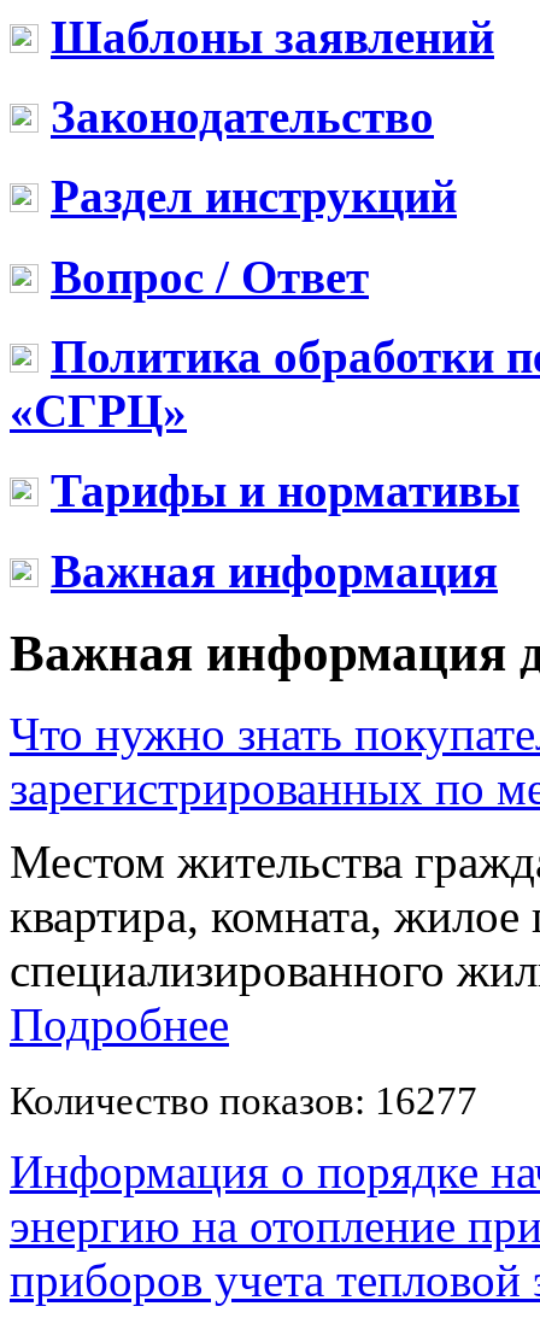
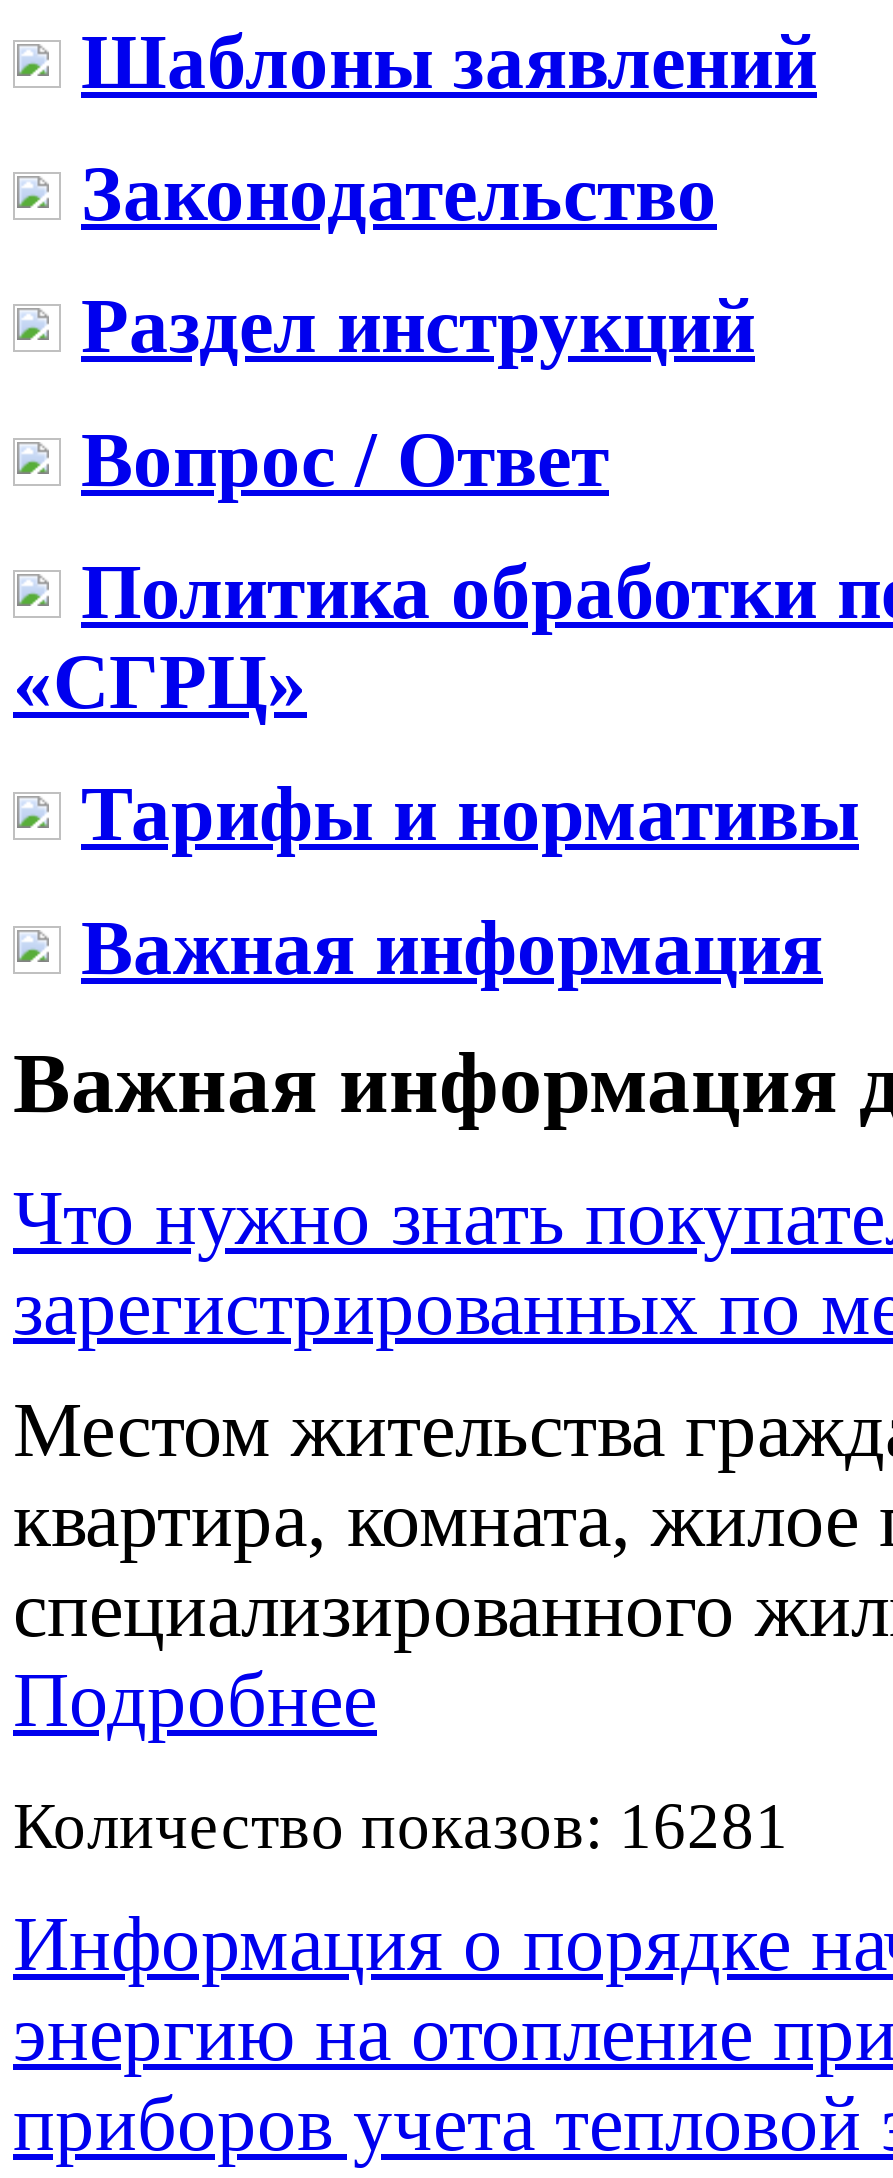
- Количество показов: 16277
+ Количество показов: 16281
